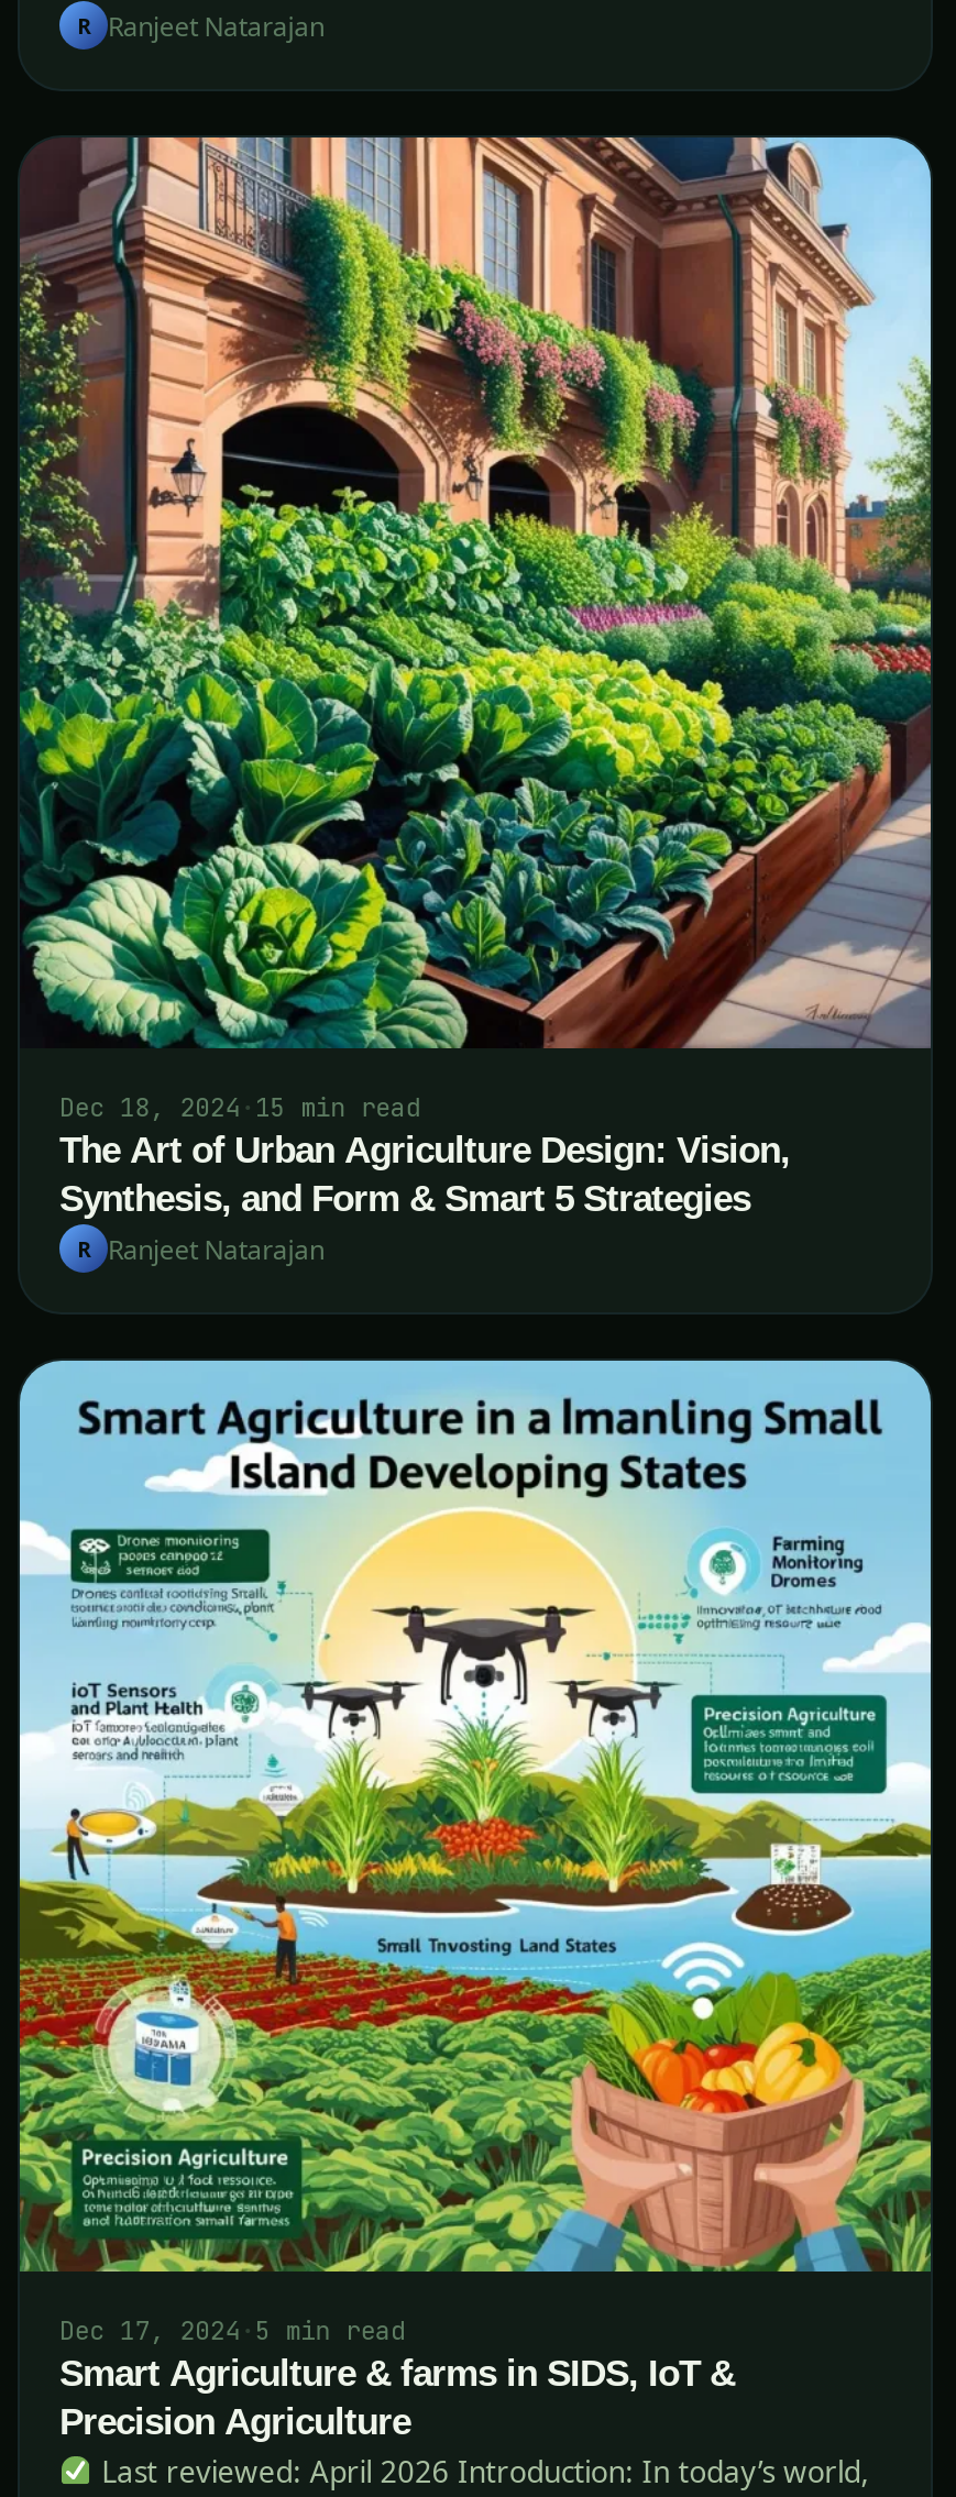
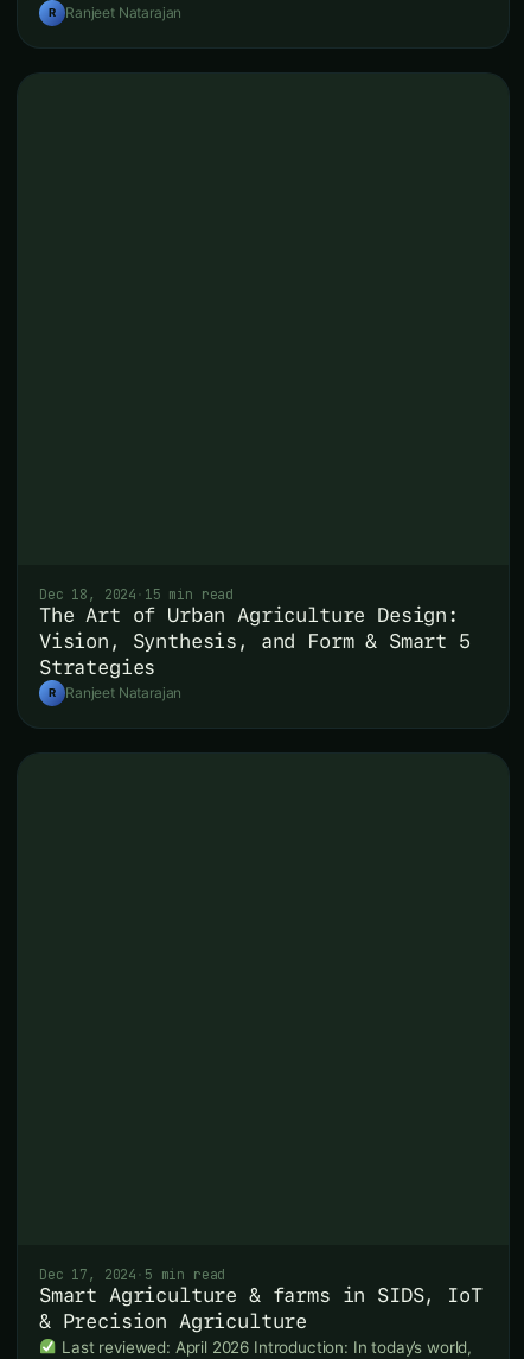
- [image]

- [image]
